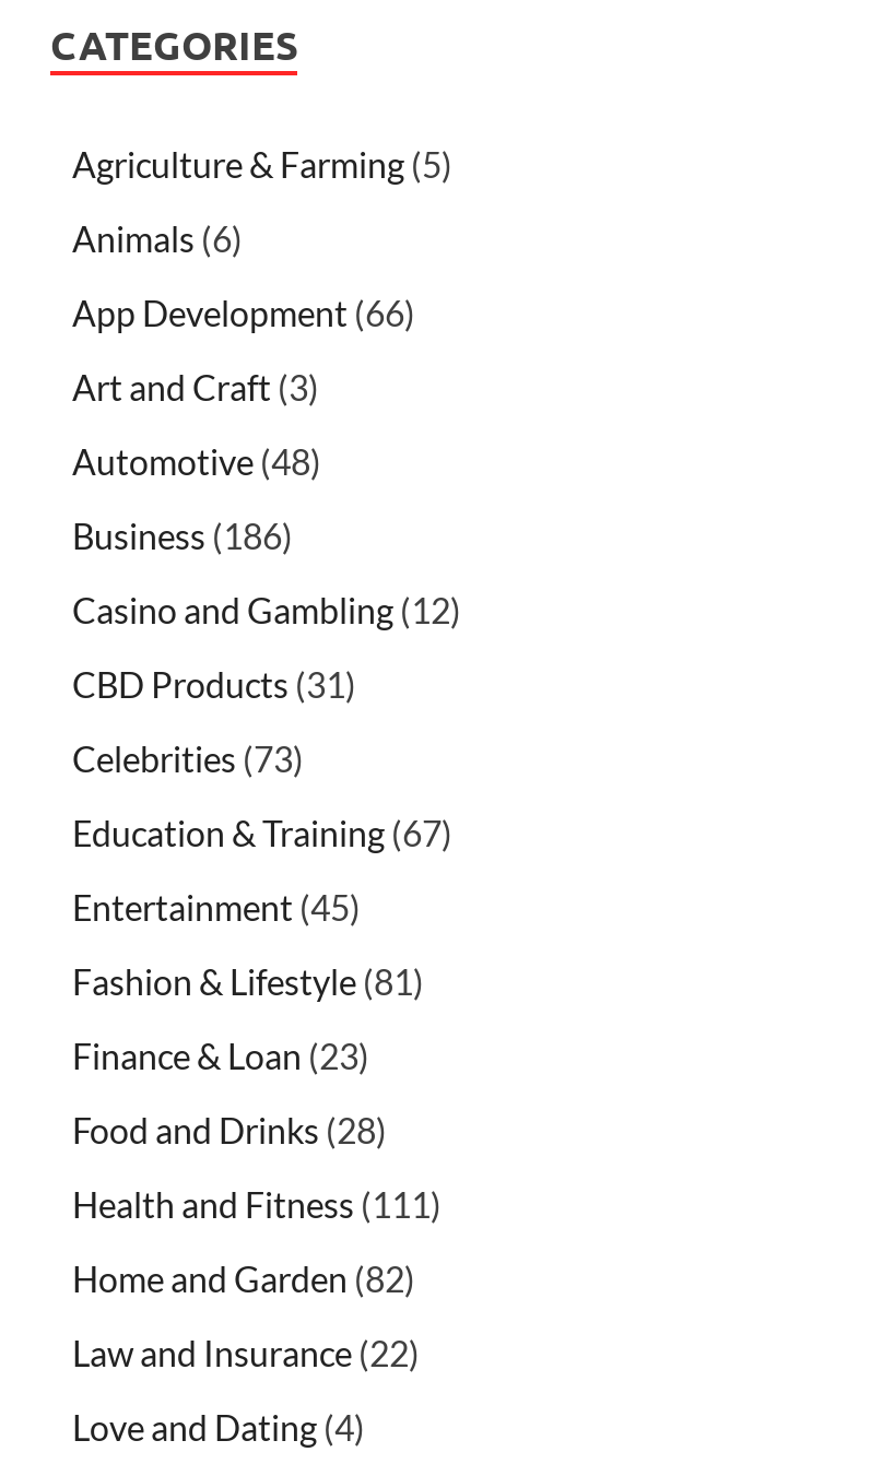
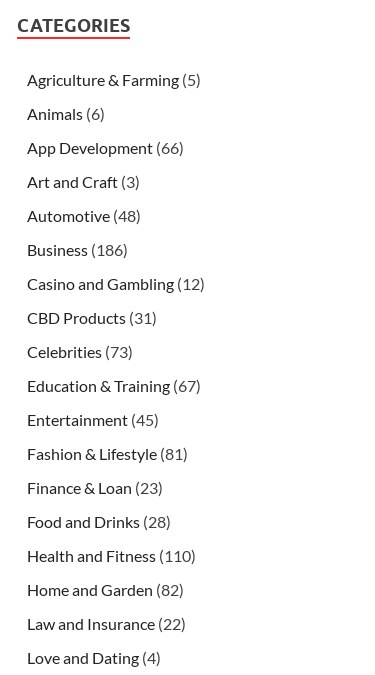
- Health and Fitness (111)
+ Health and Fitness (110)
